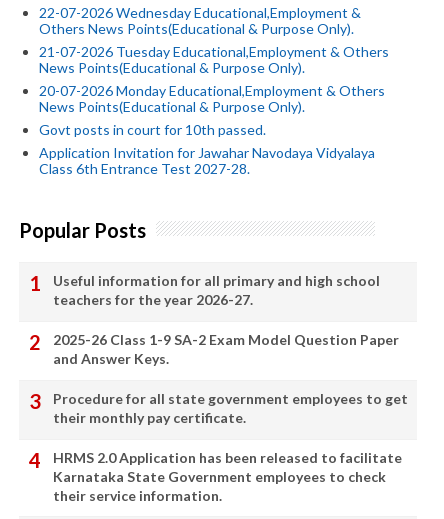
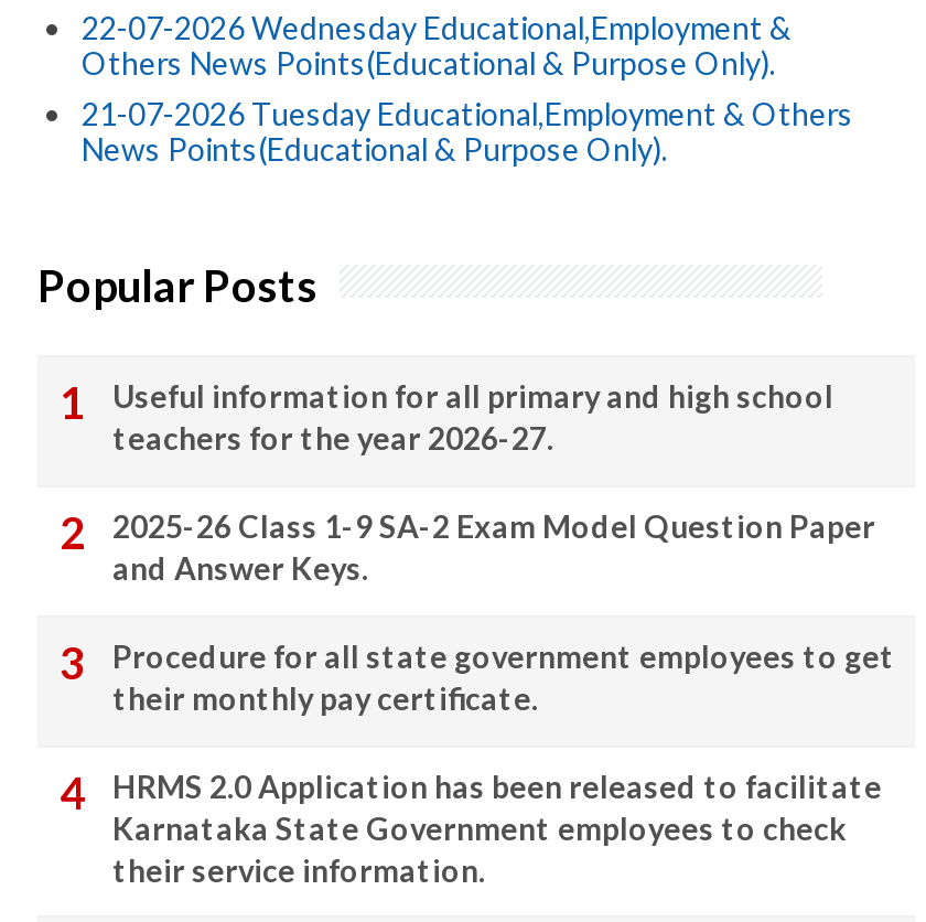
- 20-07-2026 Monday Educational,Employment & Others
- News Points(Educational & Purpose Only).
- Govt posts in court for 10th passed.
- Application Invitation for Jawahar Navodaya Vidyalaya
- Class 6th Entrance Test 2027-28.
